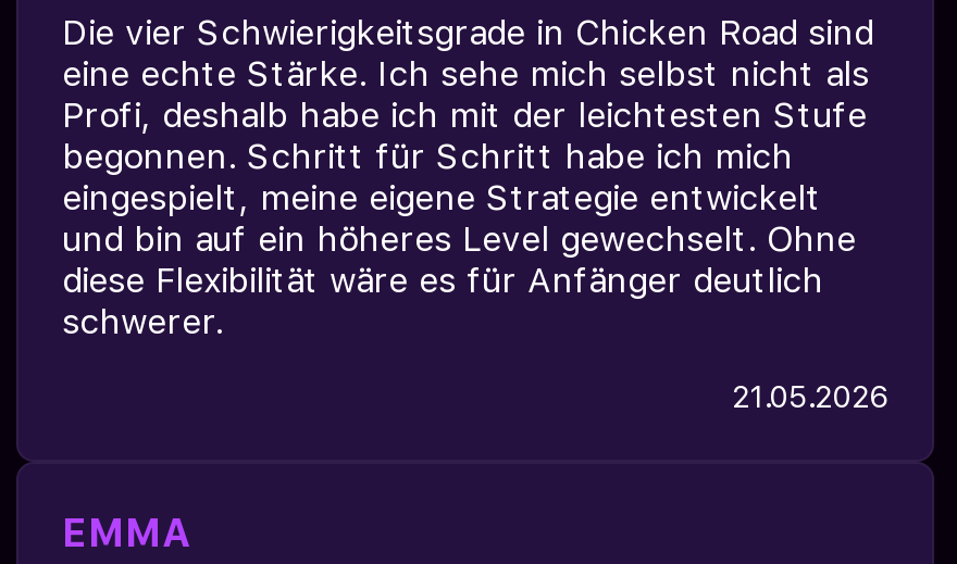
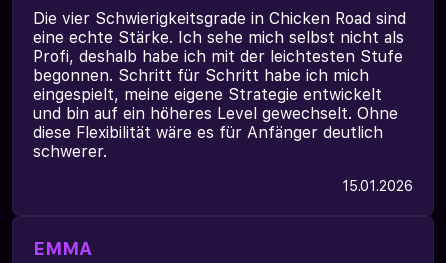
- 21.05.2026
+ 15.01.2026
